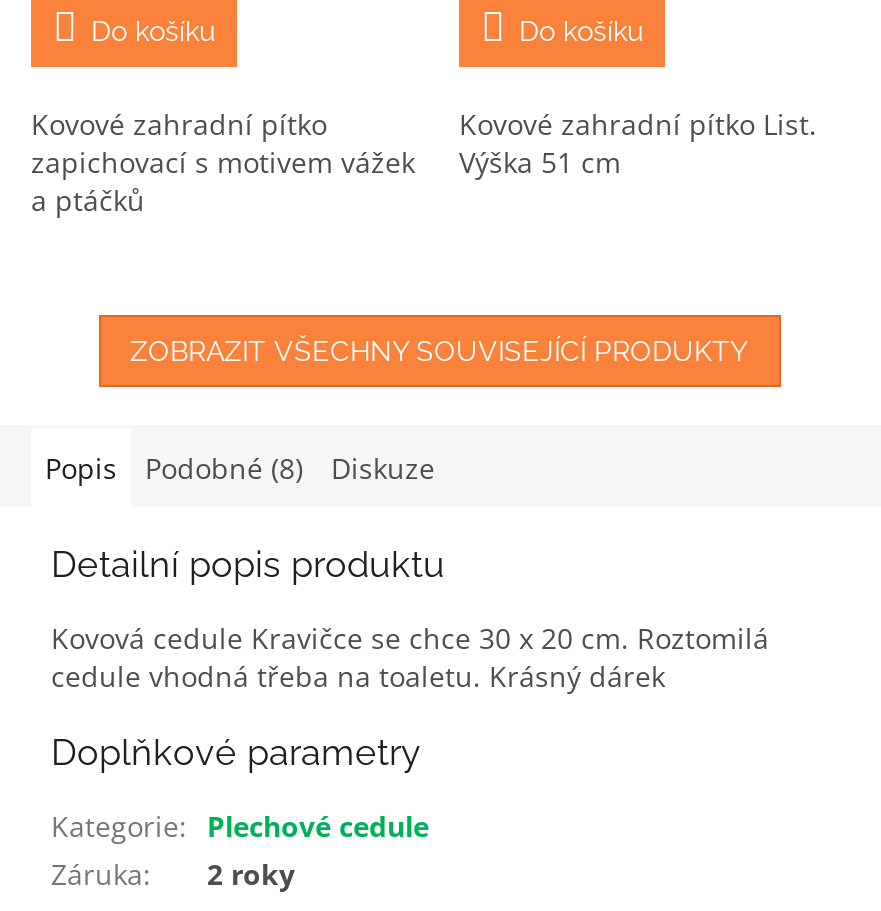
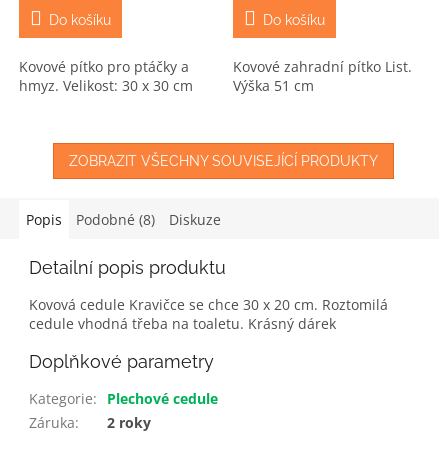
- Kovové zahradní pítko
- zapichovací s motivem vážek
- a ptáčků
+ Kovové pítko pro ptáčky a
+ hmyz. Velikost: 30 x 30 cm
